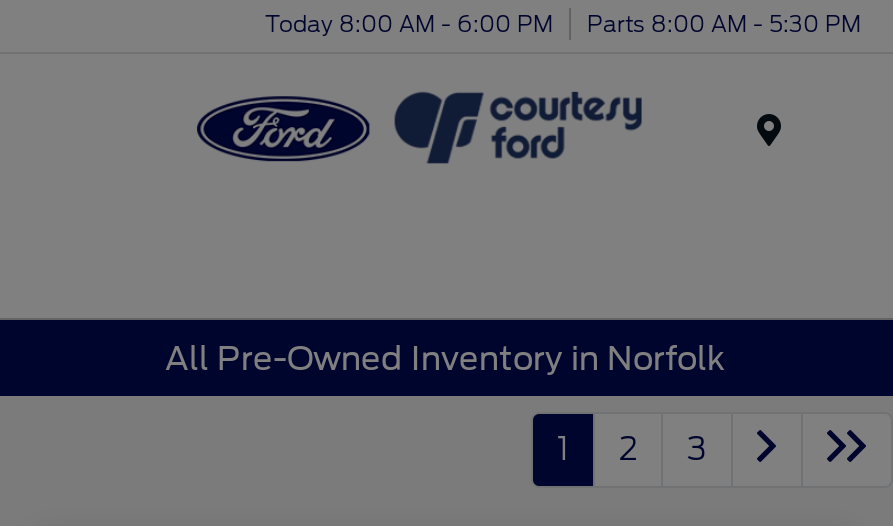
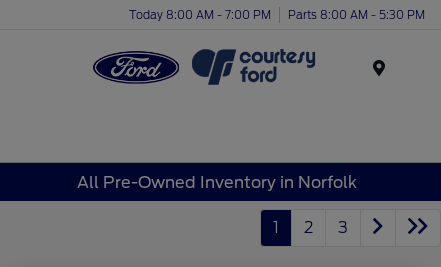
- Today 8:00 AM - 6:00 PM Parts 8:00 AM - 5:30 PM
+ Today 8:00 AM - 7:00 PM Parts 8:00 AM - 5:30 PM
